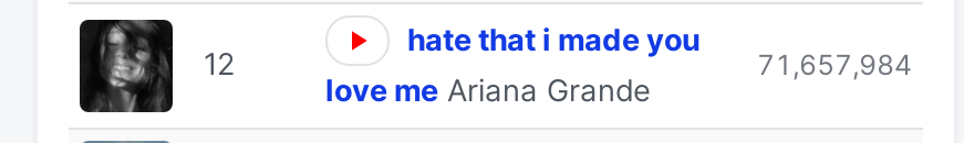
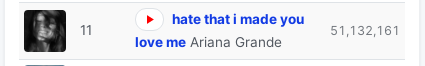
- 12
+ 11

- 71,657,984
+ 51,132,161
